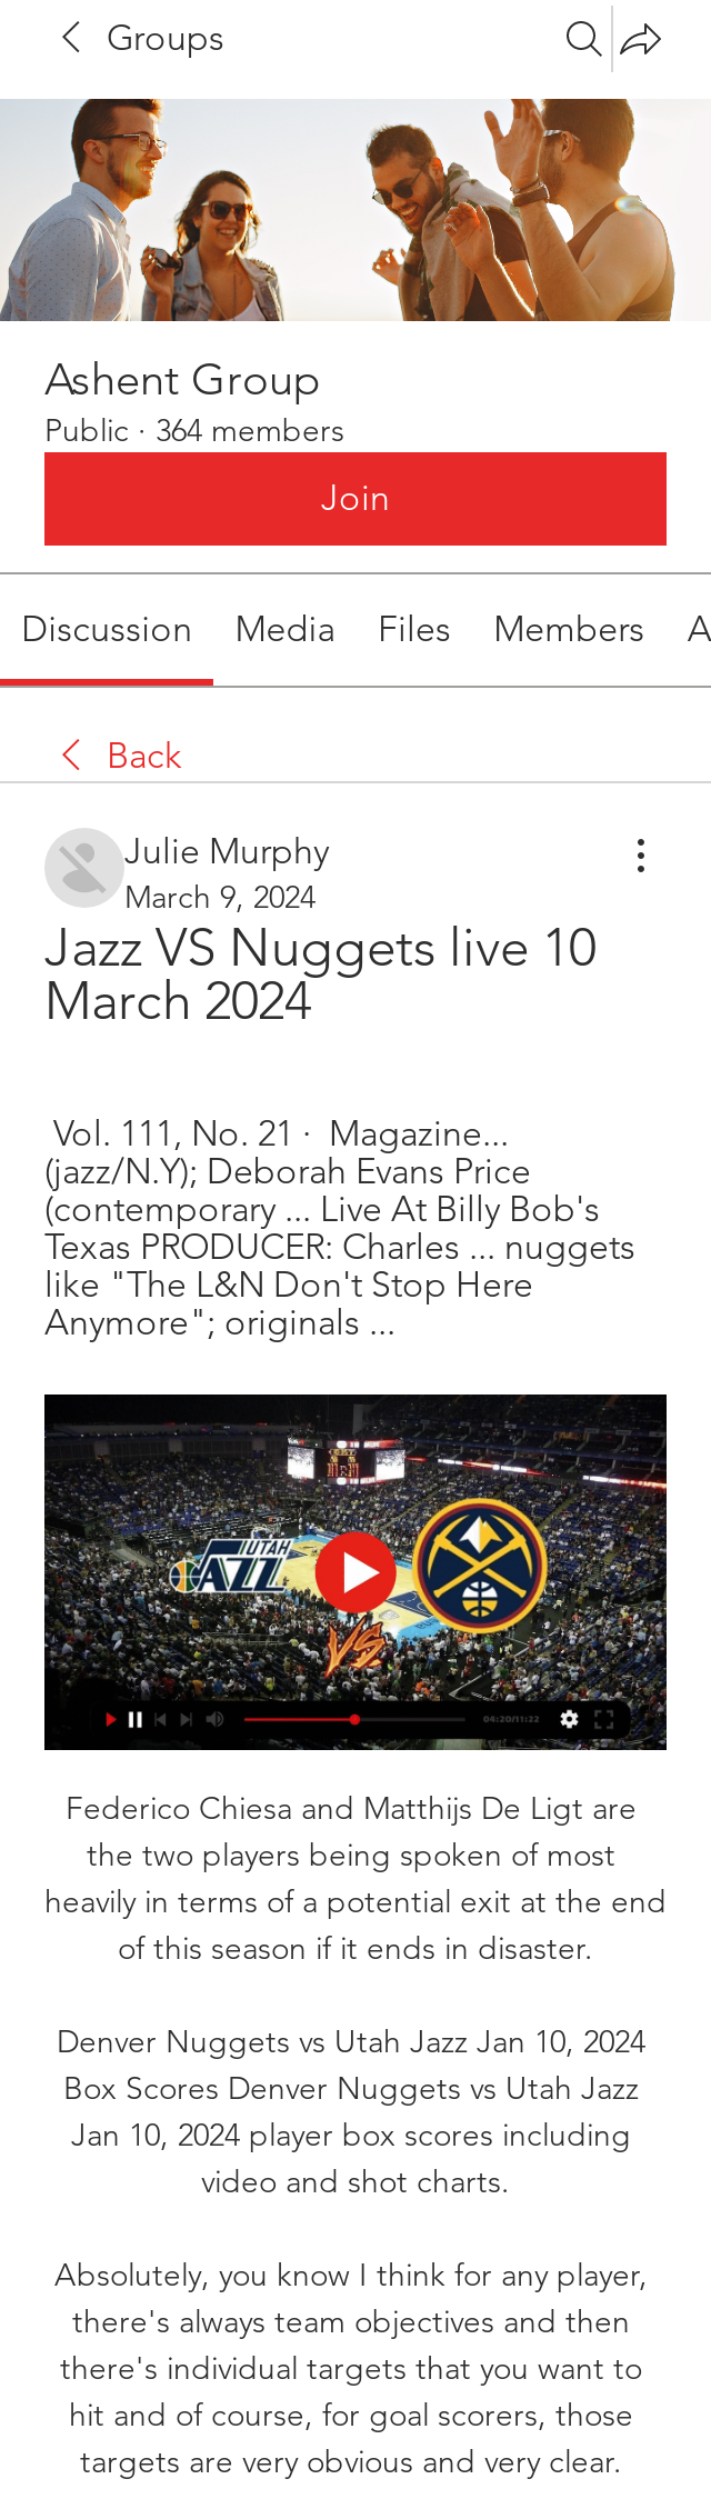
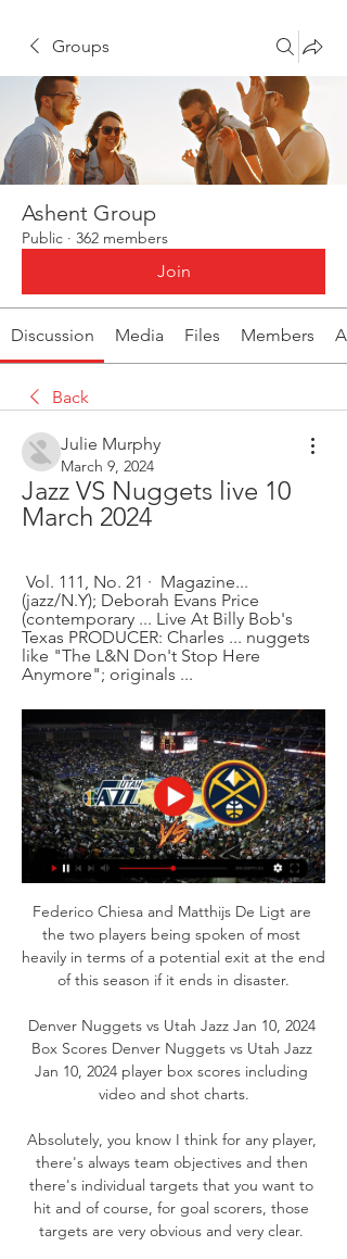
- Public · 364 members
+ Public · 362 members
